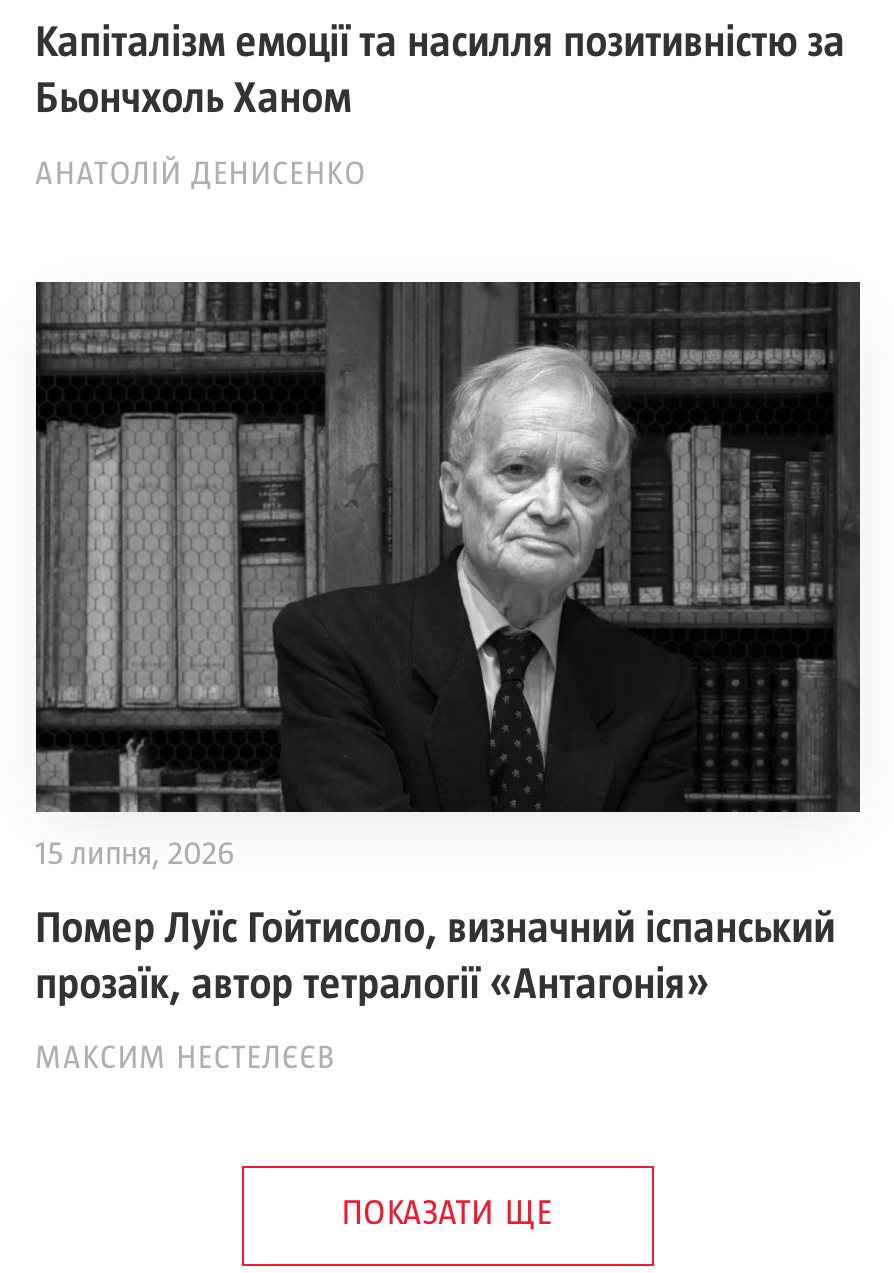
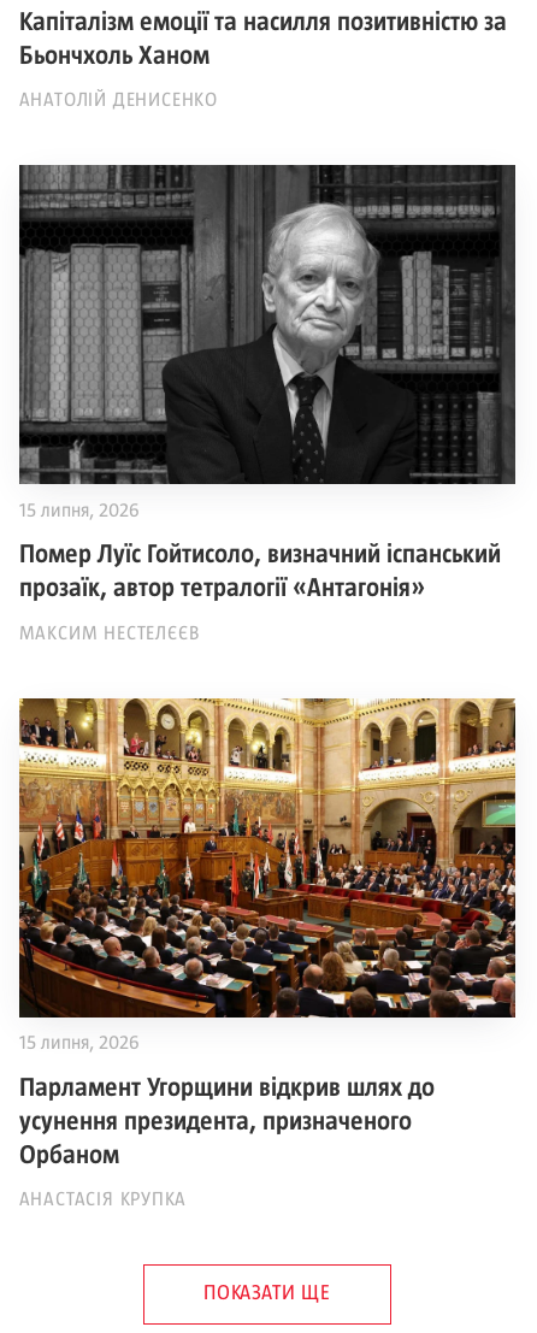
+ [image]
+ 15 липня, 2026
+ Парламент Угорщини відкрив шлях до
+ усунення президента, призначеного
+ Орбаном
+ АНАСТАСІЯ КРУПКА
